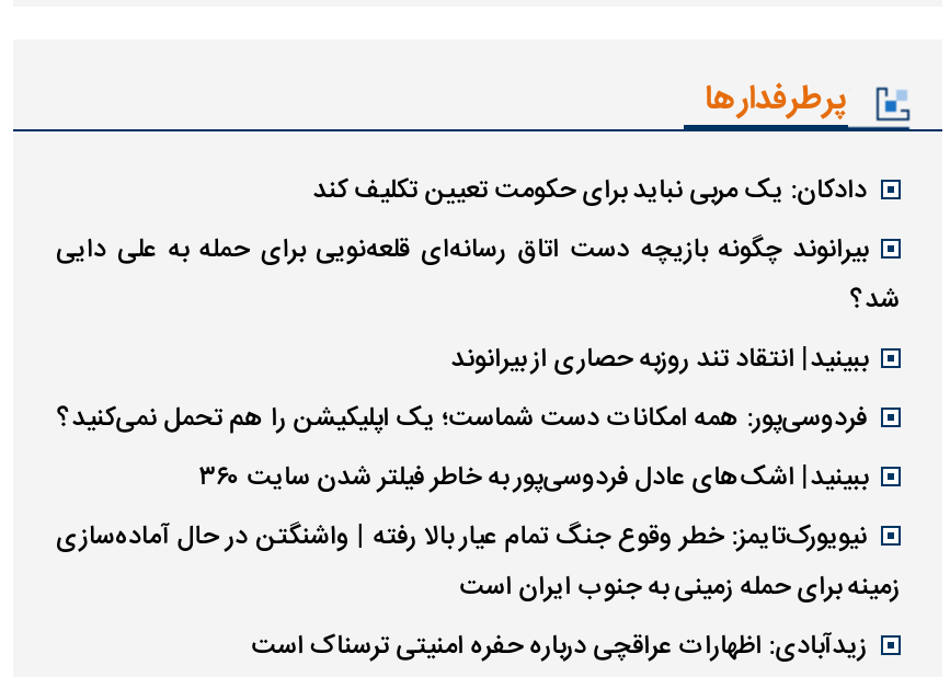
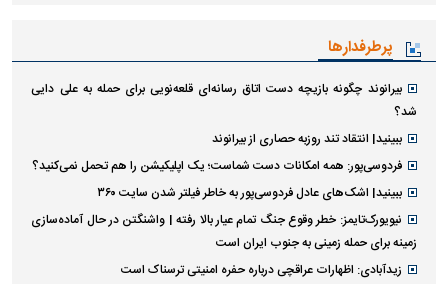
- دادکان: یک مربی نباید برای حکومت تعیین تکلیف کند
